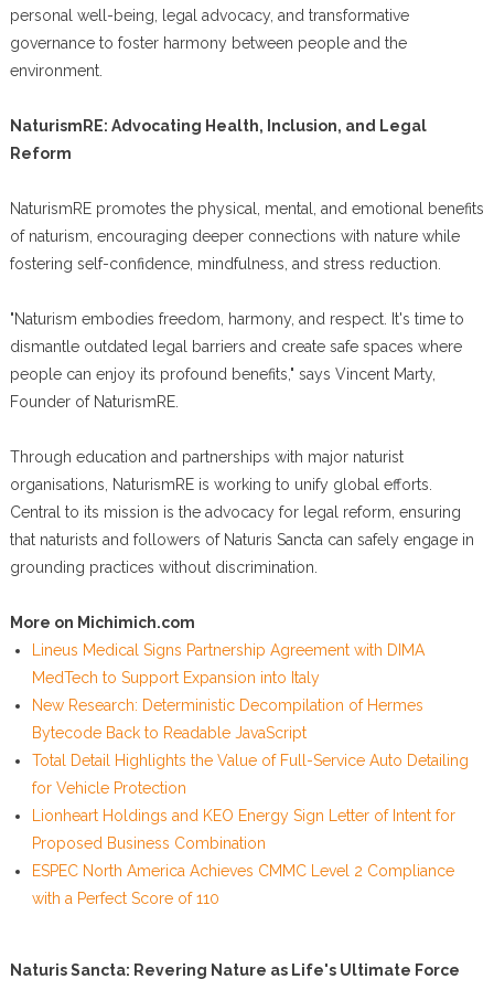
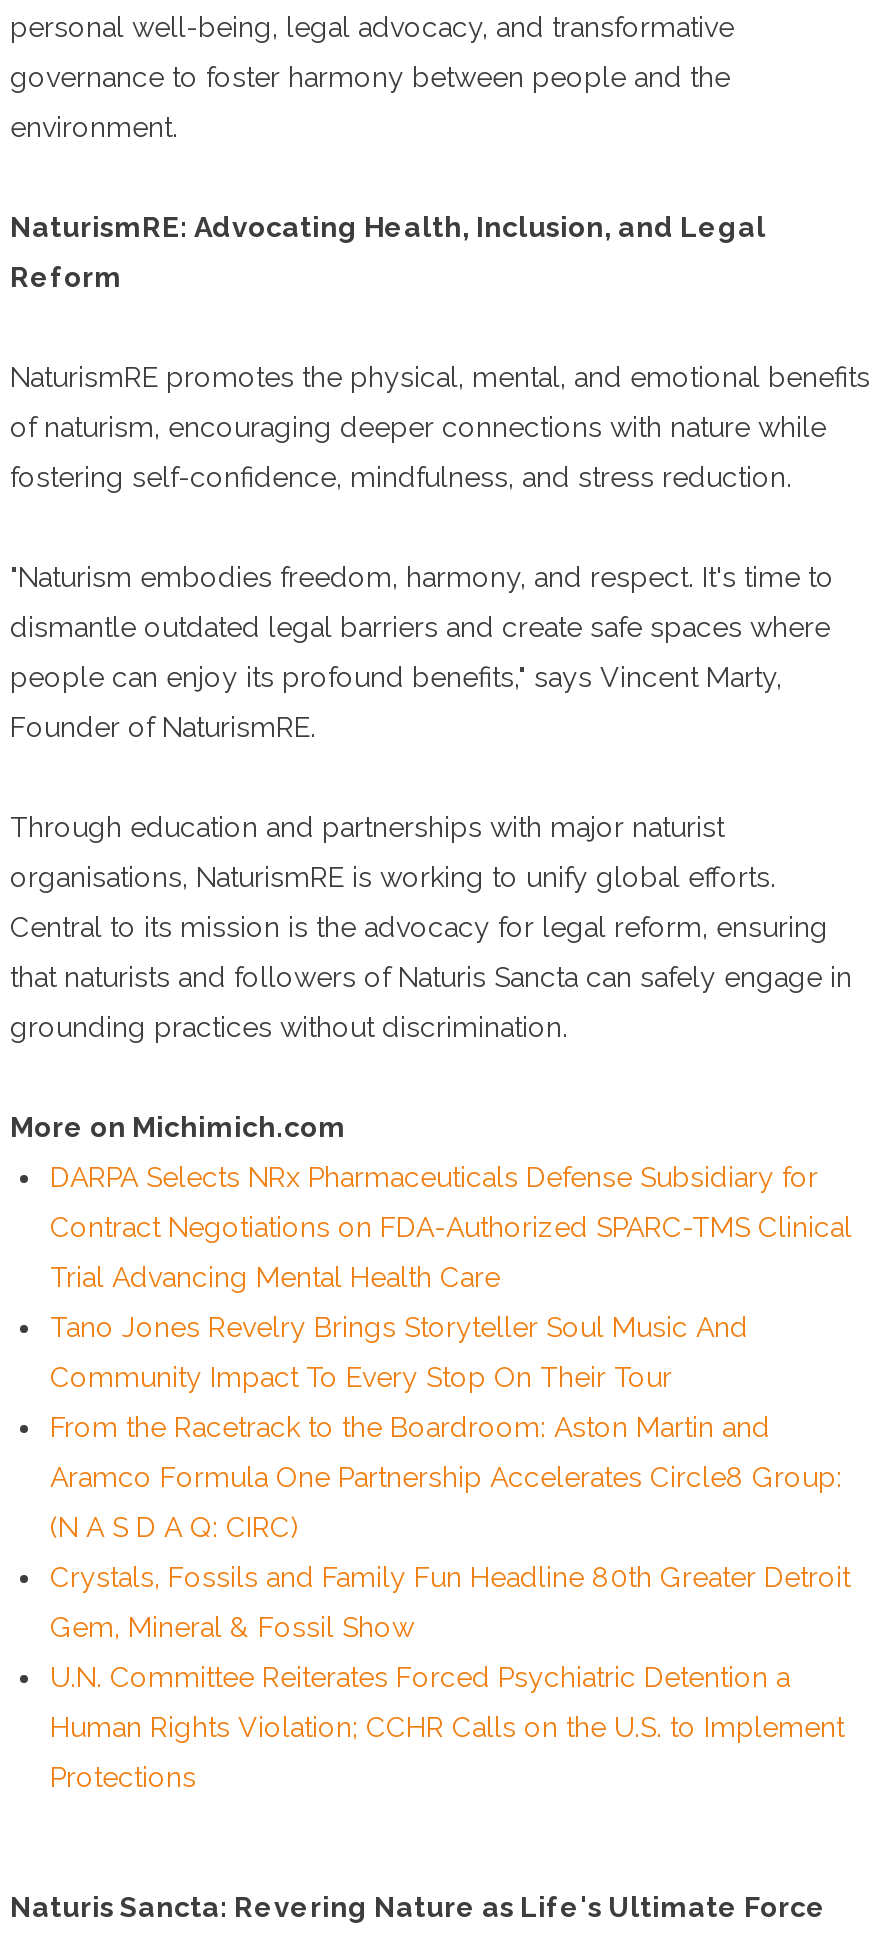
- Lineus Medical Signs Partnership Agreement with DIMA
- MedTech to Support Expansion into Italy
- New Research: Deterministic Decompilation of Hermes
- Bytecode Back to Readable JavaScript
- Total Detail Highlights the Value of Full-Service Auto Detailing
- for Vehicle Protection
- Lionheart Holdings and KEO Energy Sign Letter of Intent for
- Proposed Business Combination
- ESPEC North America Achieves CMMC Level 2 Compliance
- with a Perfect Score of 110
+ DARPA Selects NRx Pharmaceuticals Defense Subsidiary for
+ Contract Negotiations on FDA-Authorized SPARC-TMS Clinical
+ Trial Advancing Mental Health Care
+ Tano Jones Revelry Brings Storyteller Soul Music And
+ Community Impact To Every Stop On Their Tour
+ From the Racetrack to the Boardroom: Aston Martin and
+ Aramco Formula One Partnership Accelerates Circle8 Group:
+ (N A S D A Q: CIRC)
+ Crystals, Fossils and Family Fun Headline 80th Greater Detroit
+ Gem, Mineral & Fossil Show
+ U.N. Committee Reiterates Forced Psychiatric Detention a
+ Human Rights Violation; CCHR Calls on the U.S. to Implement
+ Protections
